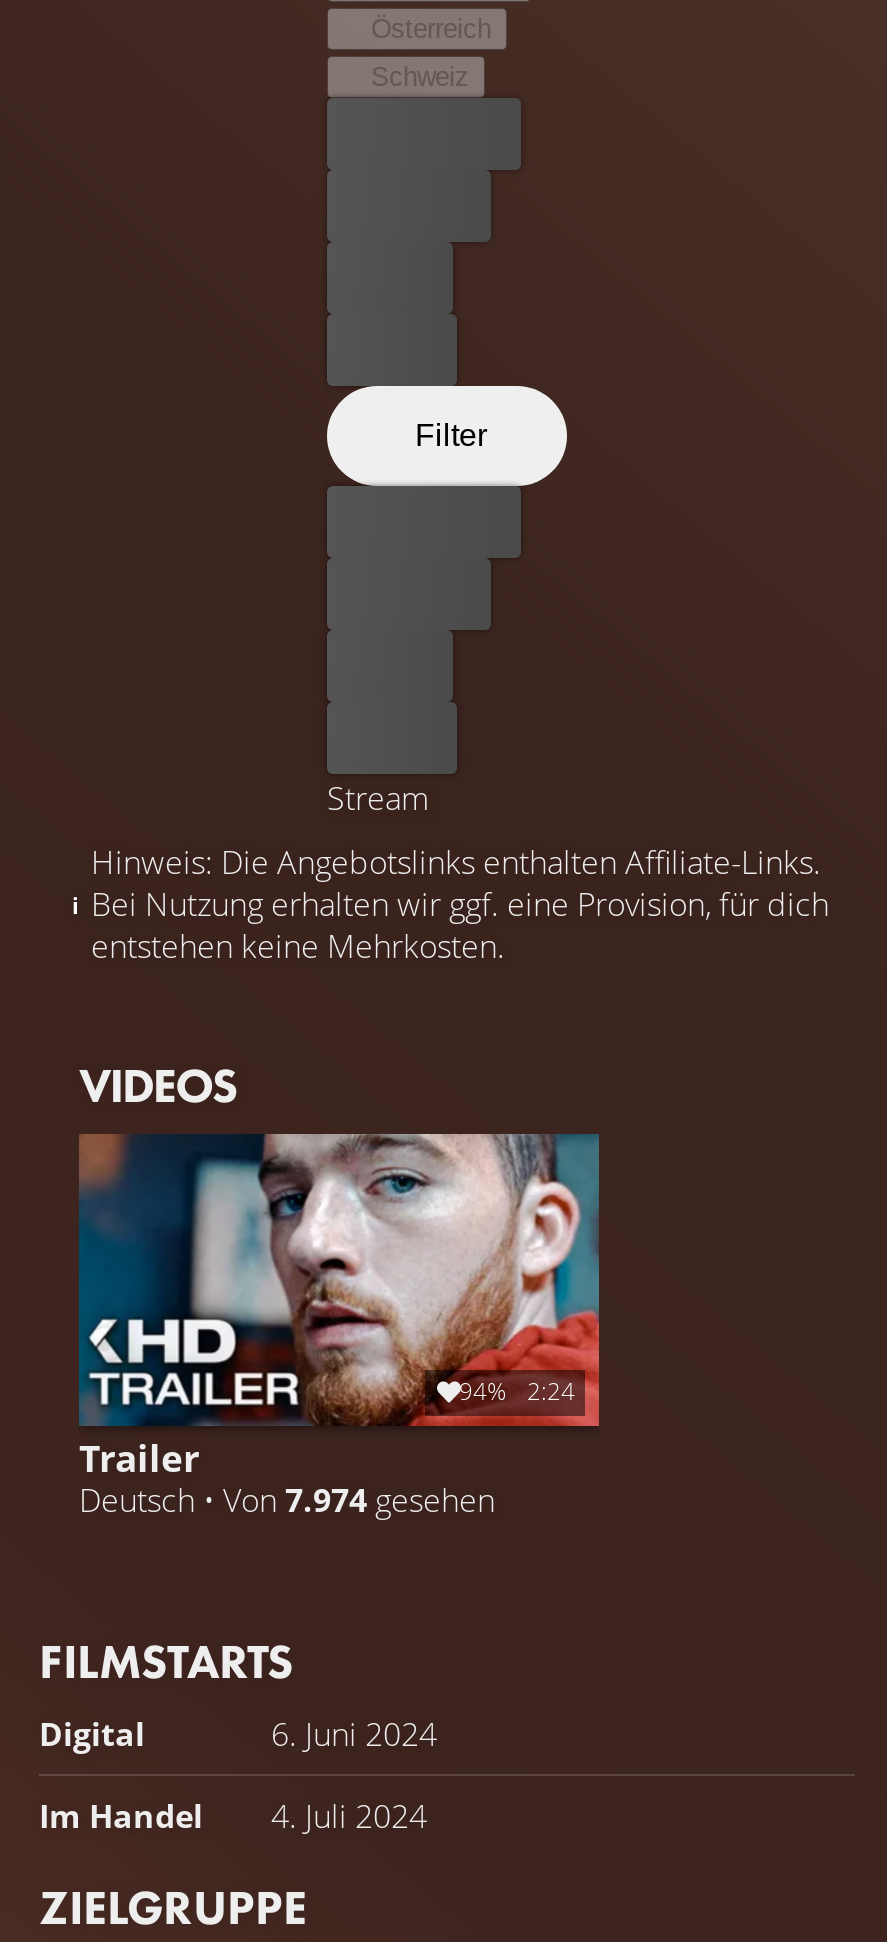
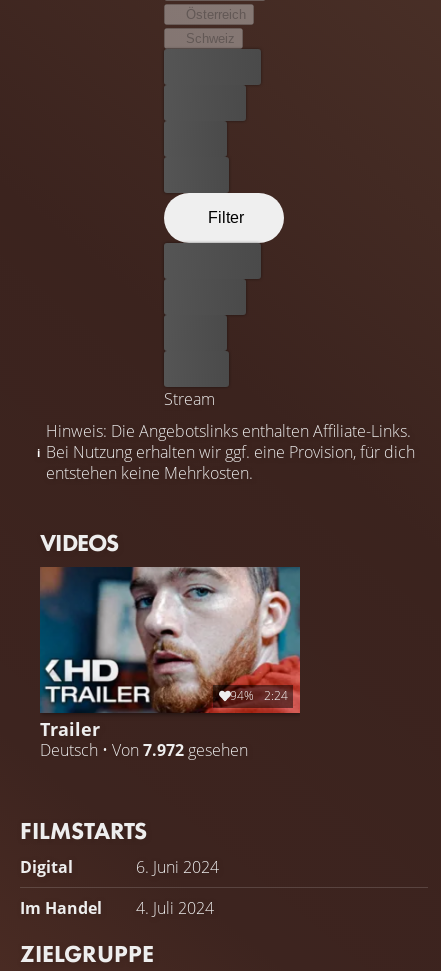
- Deutsch • Von 7.974 gesehen
+ Deutsch • Von 7.972 gesehen
